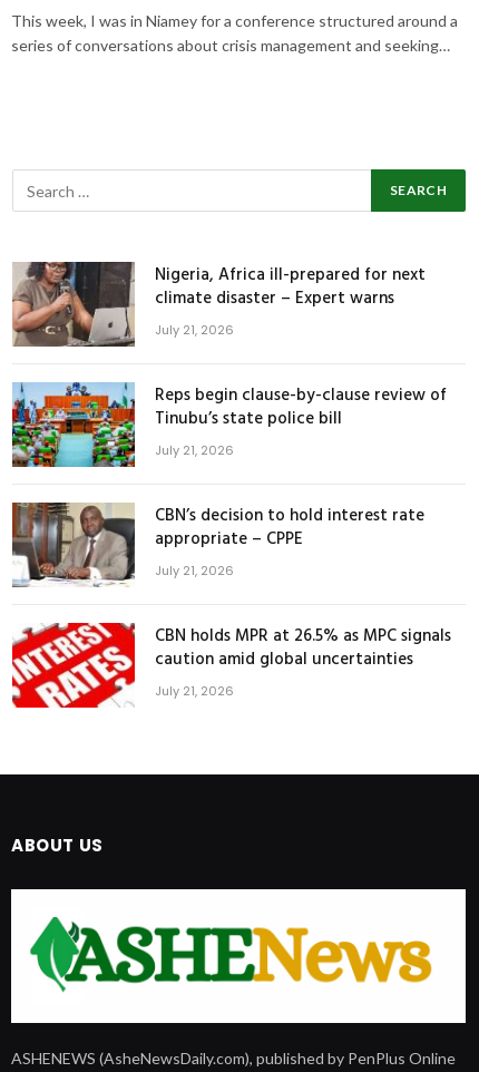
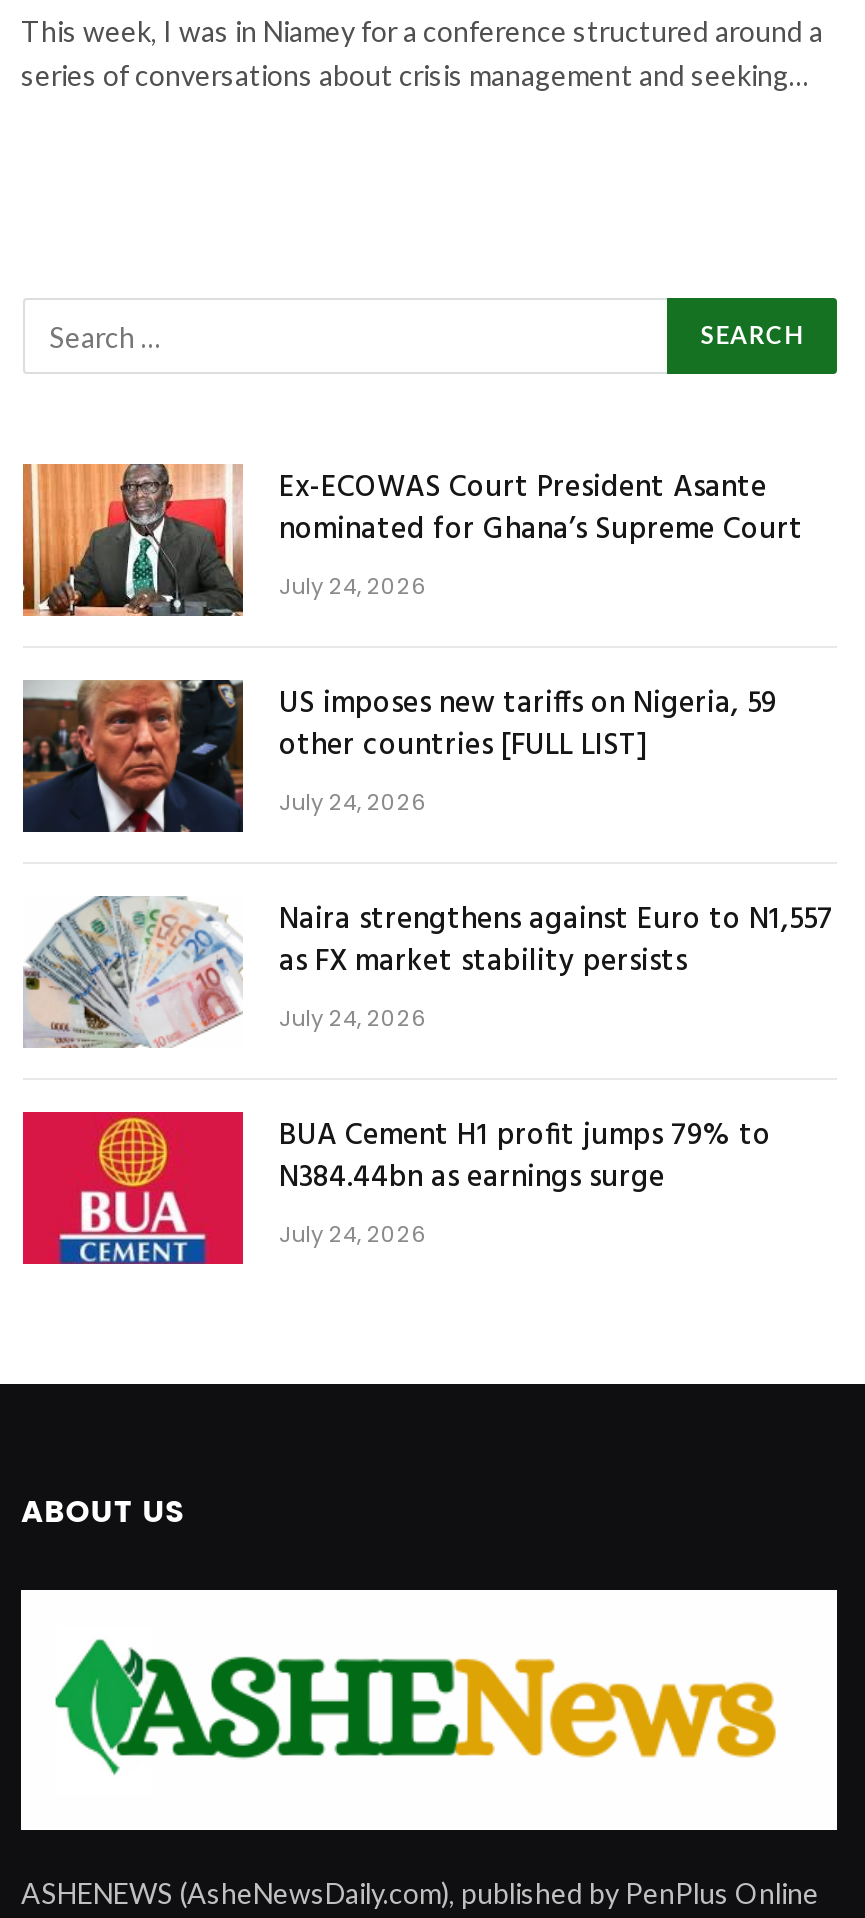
- [image]
- Nigeria, Africa ill-prepared for next
- climate disaster – Expert warns
- July 21, 2026
+ [image]
+ Ex-ECOWAS Court President Asante
+ nominated for Ghana’s Supreme Court
+ July 24, 2026

- [image]
- Reps begin clause-by-clause review of
- Tinubu’s state police bill
- July 21, 2026
+ [image]
+ US imposes new tariffs on Nigeria, 59
+ other countries [FULL LIST]
+ July 24, 2026

- [image]
- CBN’s decision to hold interest rate
- appropriate – CPPE
- July 21, 2026
+ [image]
+ Naira strengthens against Euro to N1,557
+ as FX market stability persists
+ July 24, 2026

- [image]
- CBN holds MPR at 26.5% as MPC signals
- caution amid global uncertainties
- July 21, 2026
+ [image]
+ BUA Cement H1 profit jumps 79% to
+ N384.44bn as earnings surge
+ July 24, 2026
